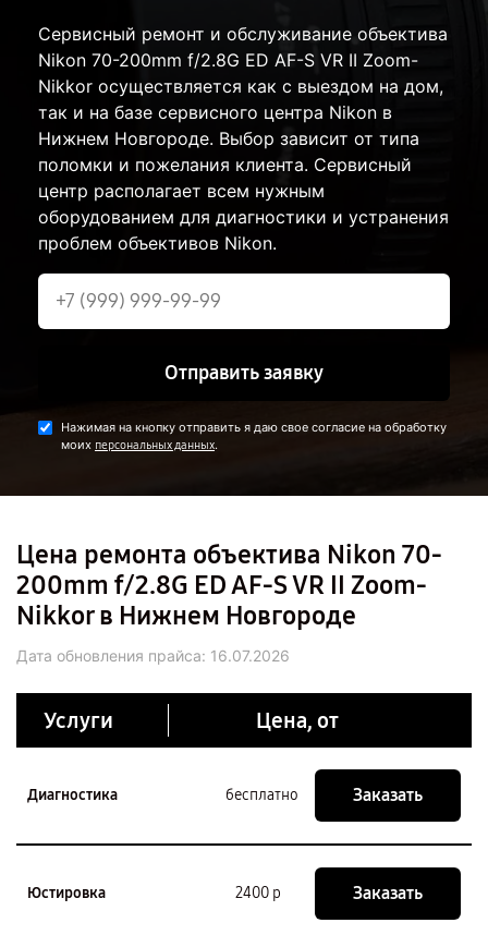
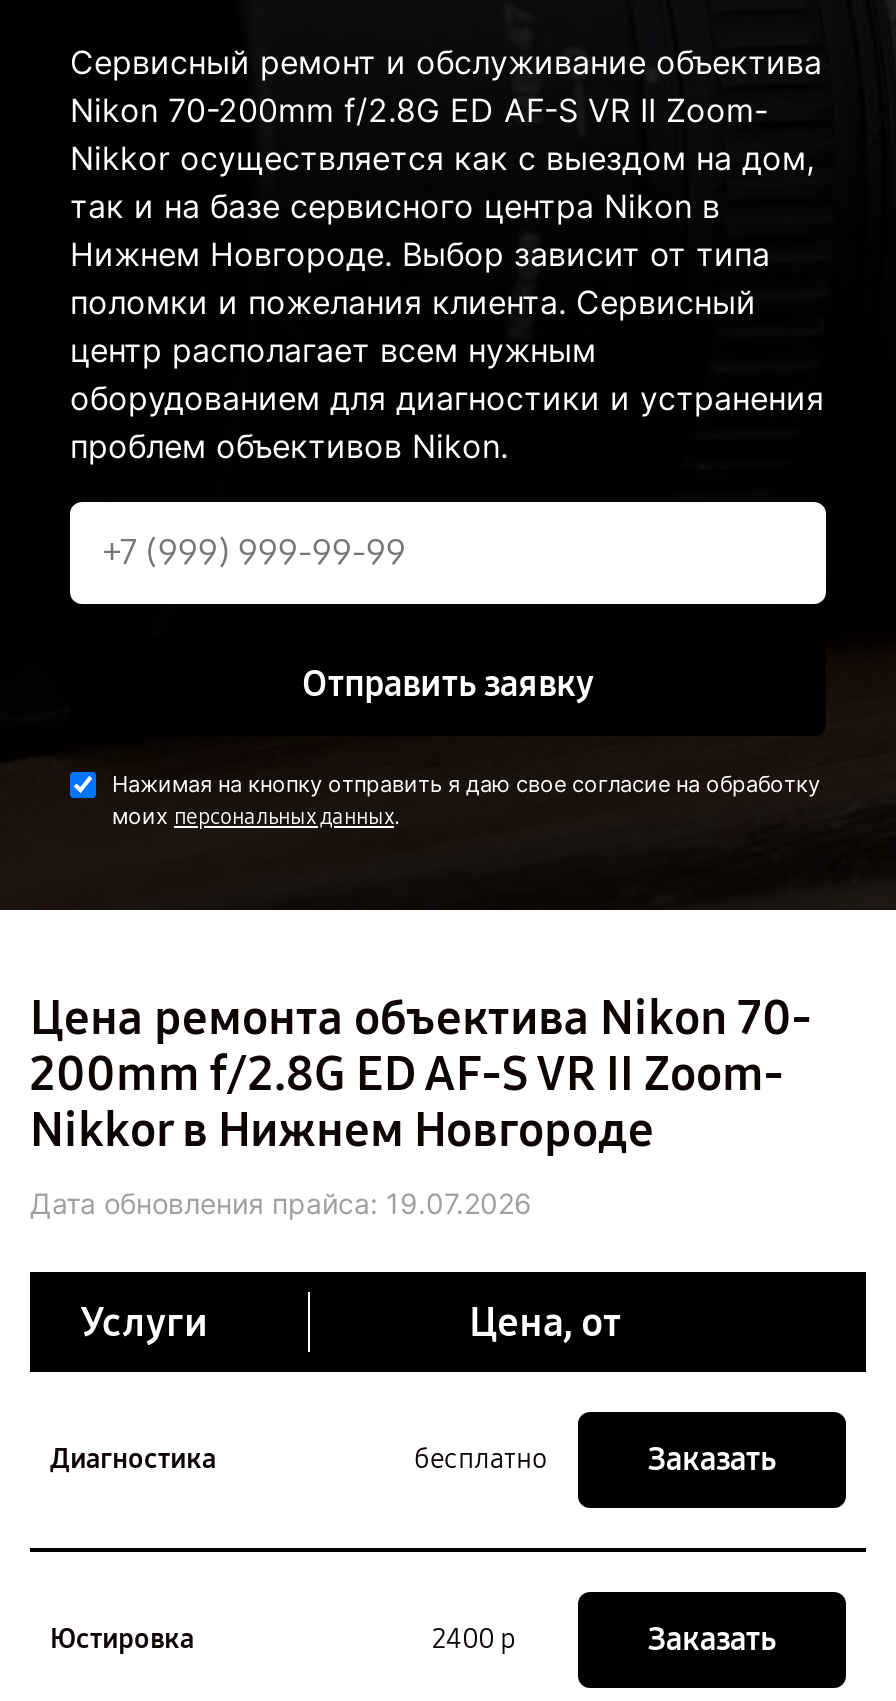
- Дата обновления прайса: 16.07.2026
+ Дата обновления прайса: 19.07.2026
